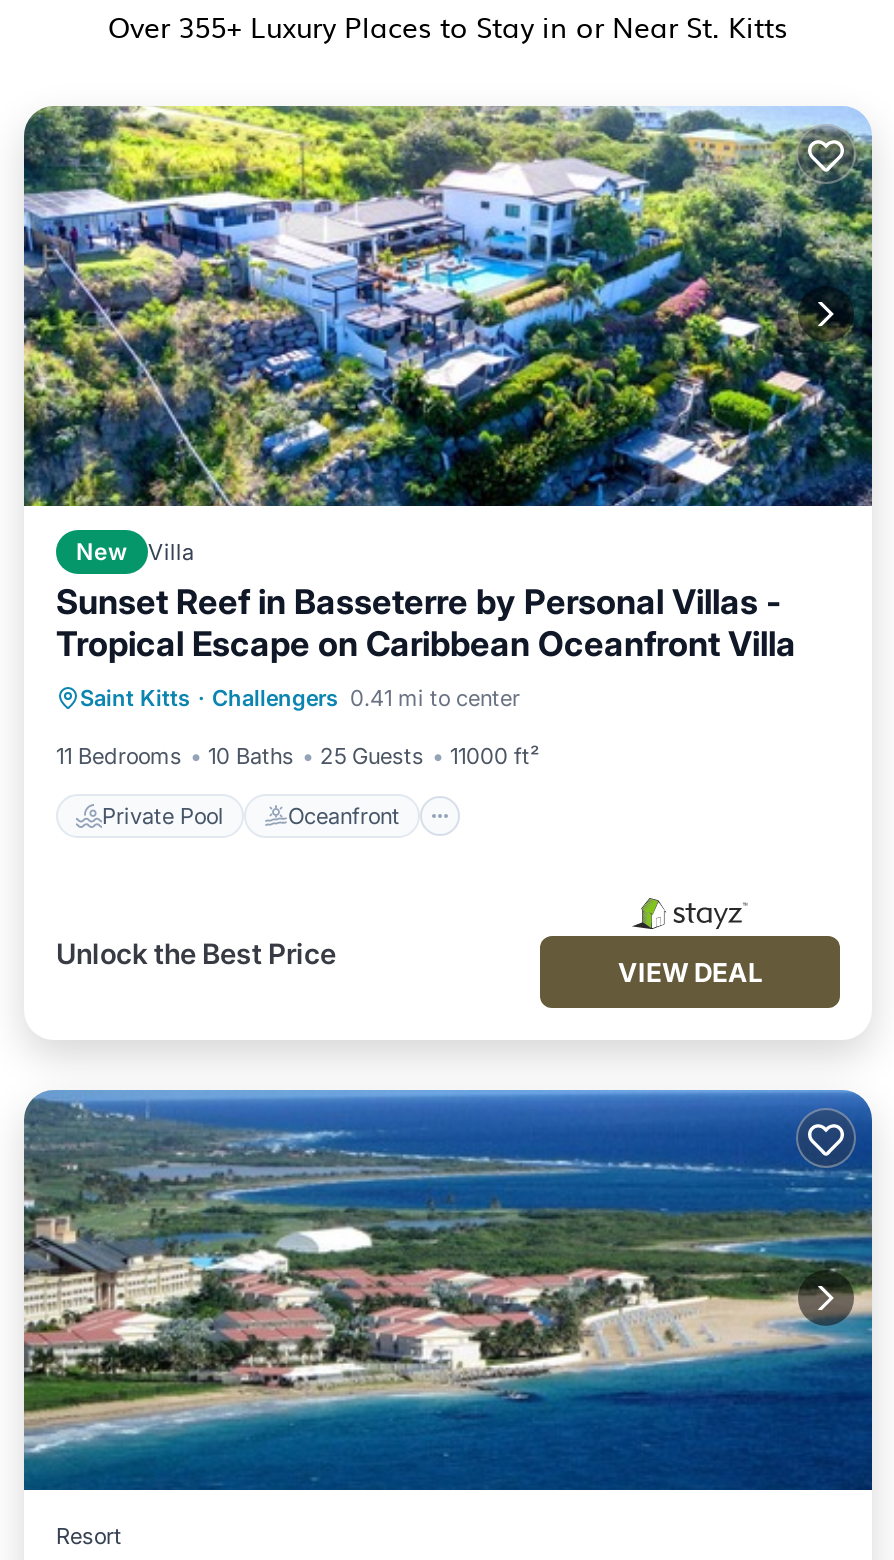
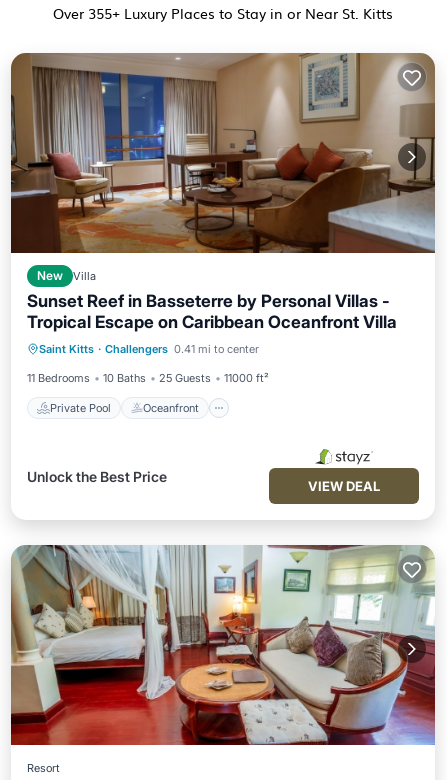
- [image]
+ [image]

- [image]
+ [image]
